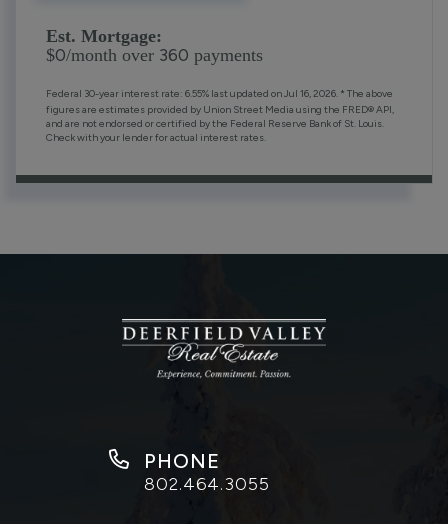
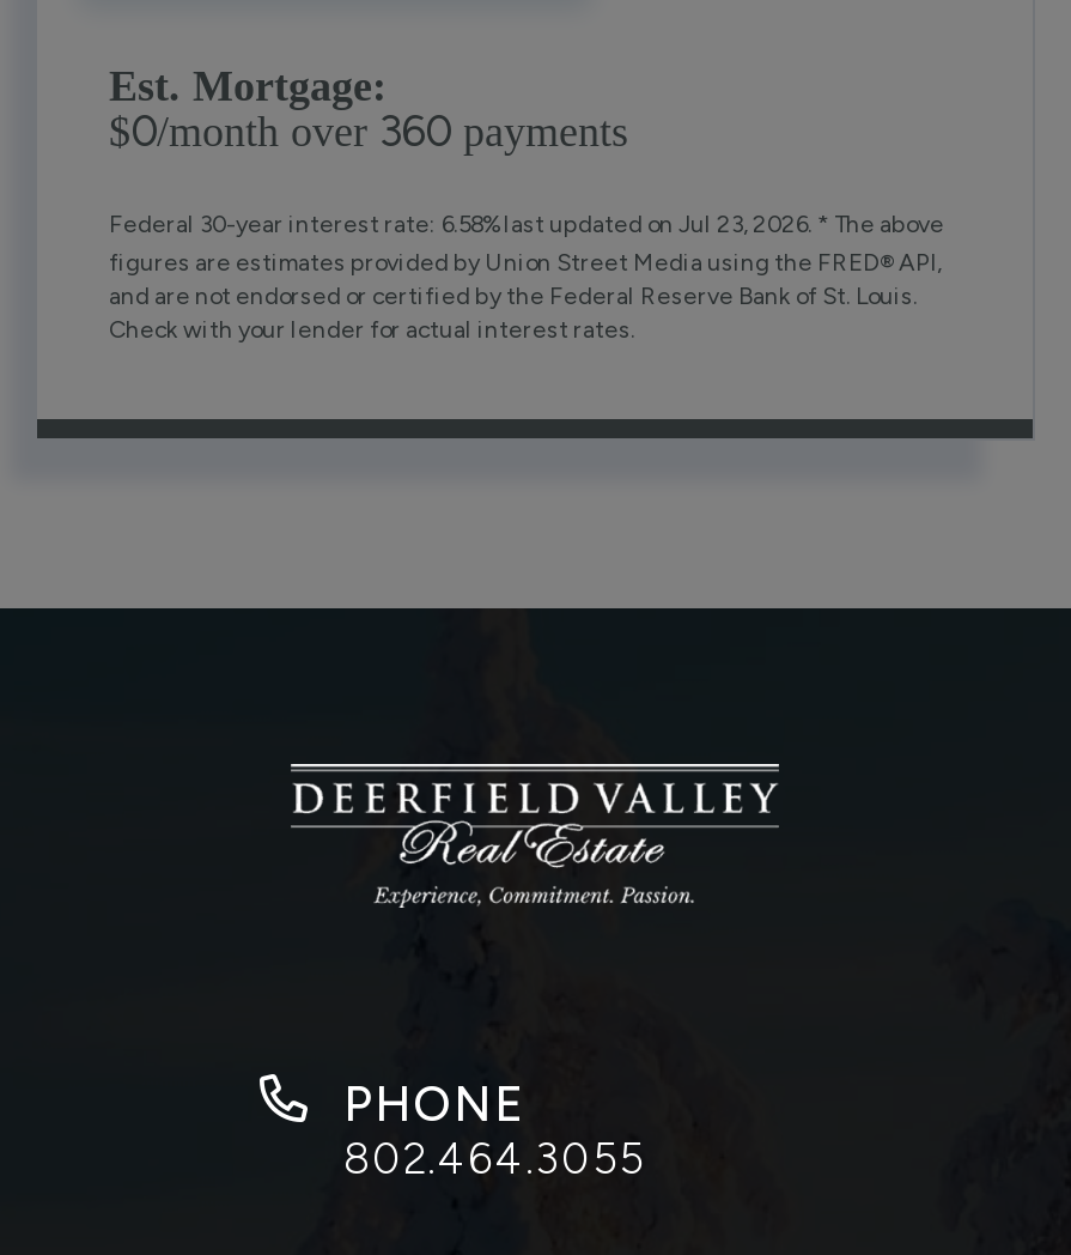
- Federal 30-year interest rate: 6.55% last updated on Jul 16, 2026. * The above
+ Federal 30-year interest rate: 6.58% last updated on Jul 23, 2026. * The above
